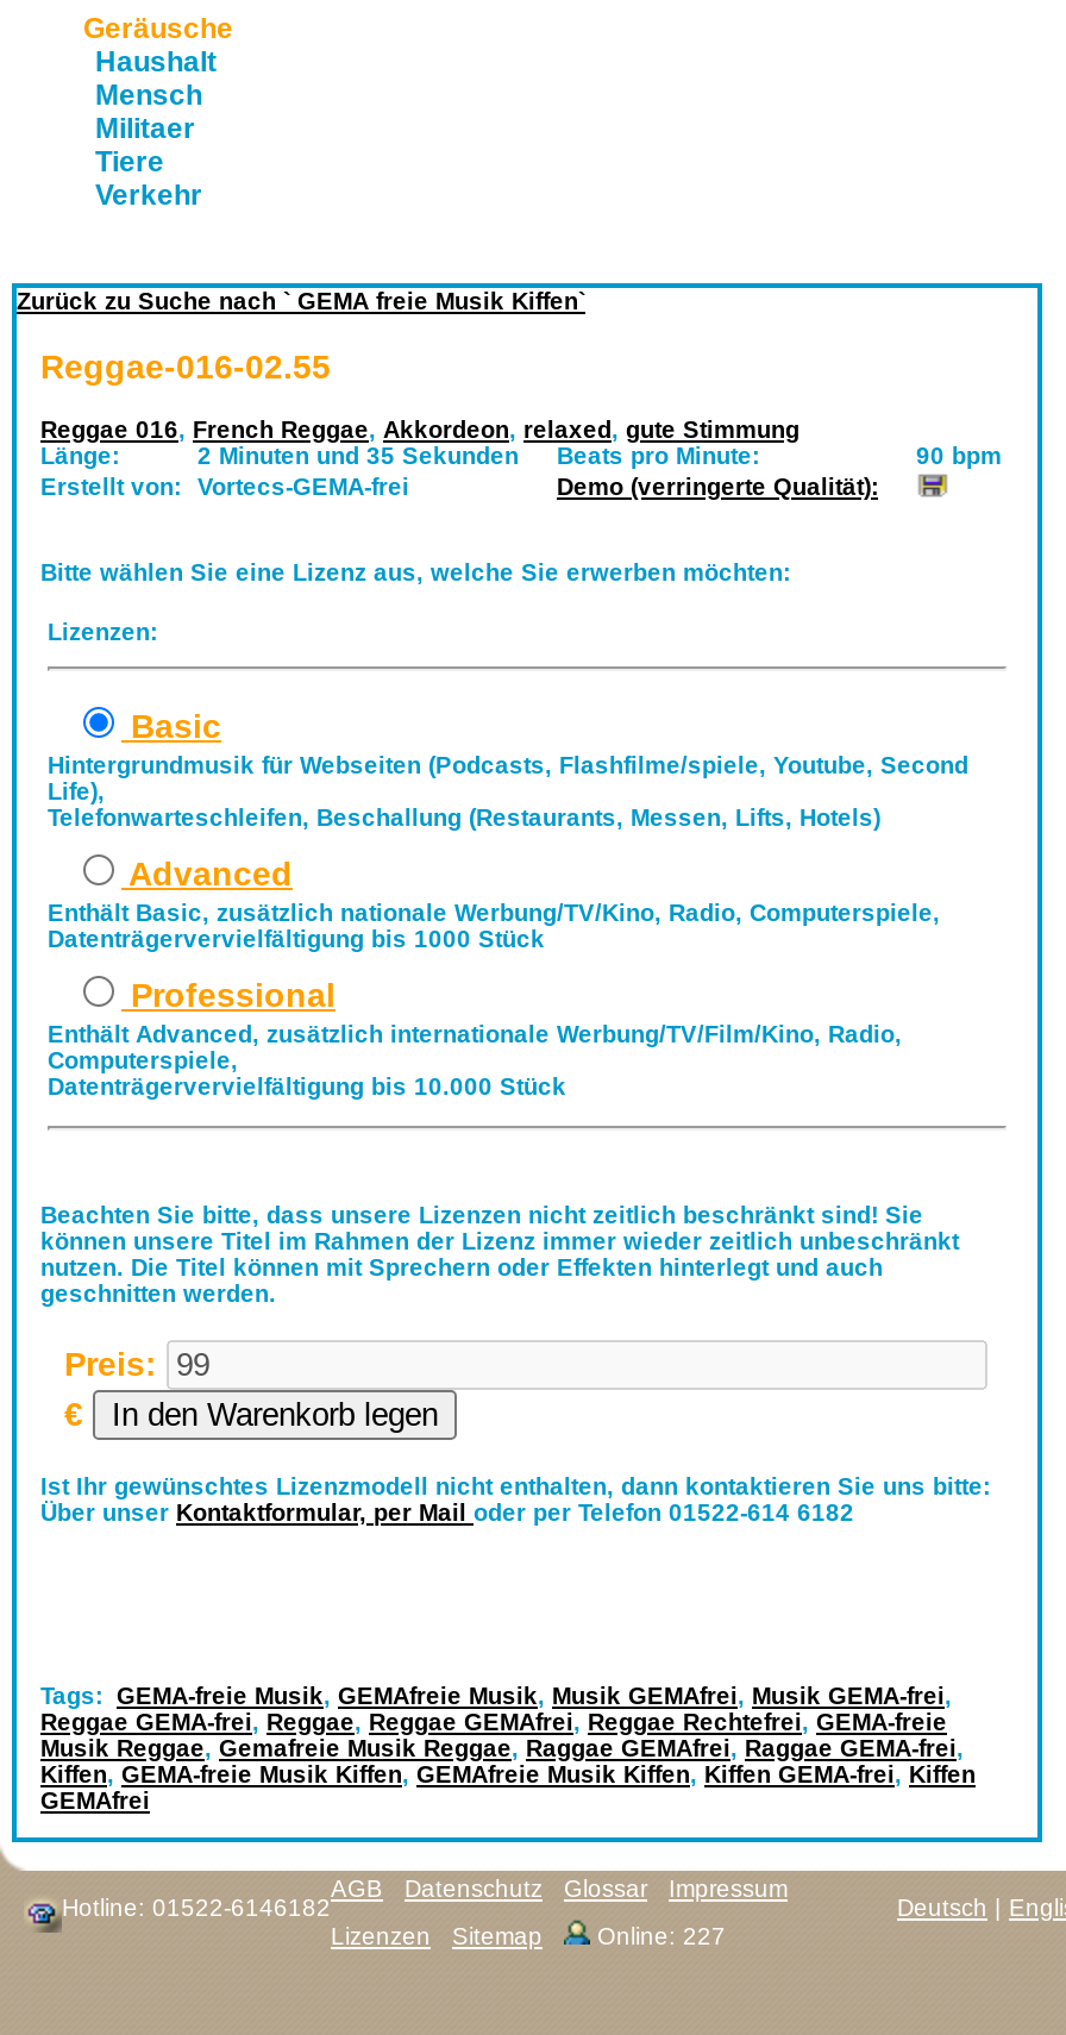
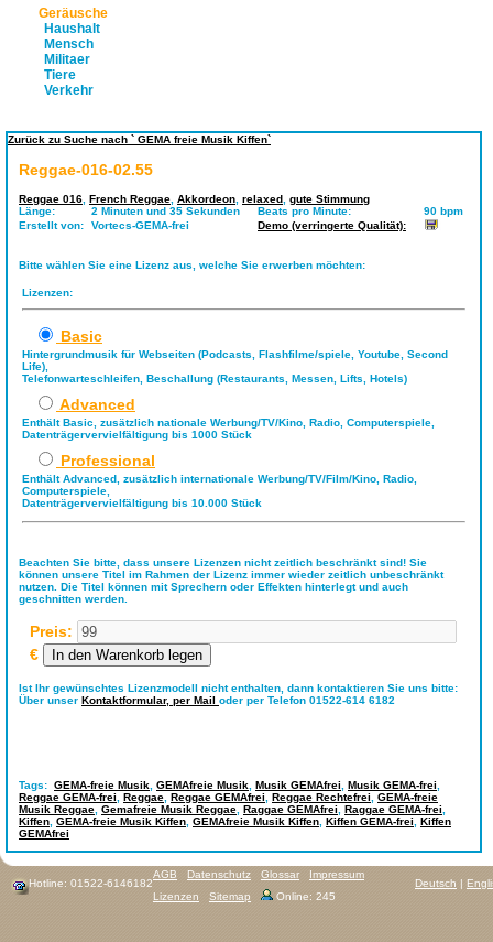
- Lizenzen Sitemap Online: 227
+ Lizenzen Sitemap Online: 245
